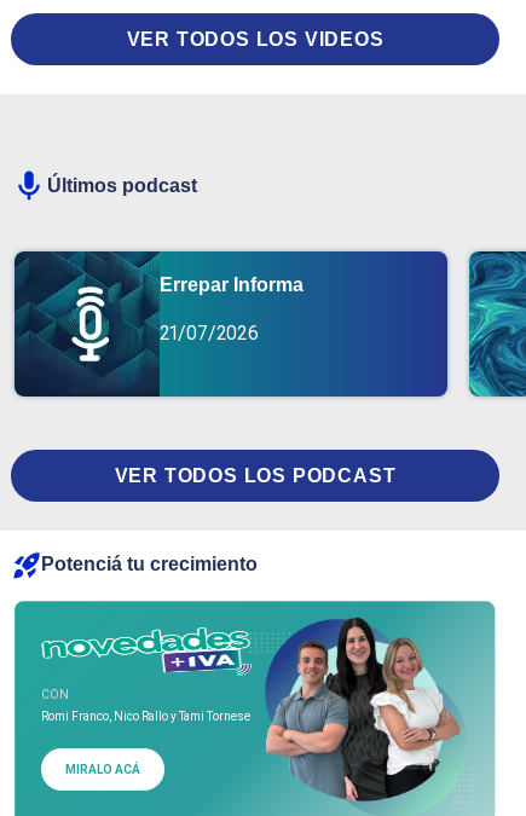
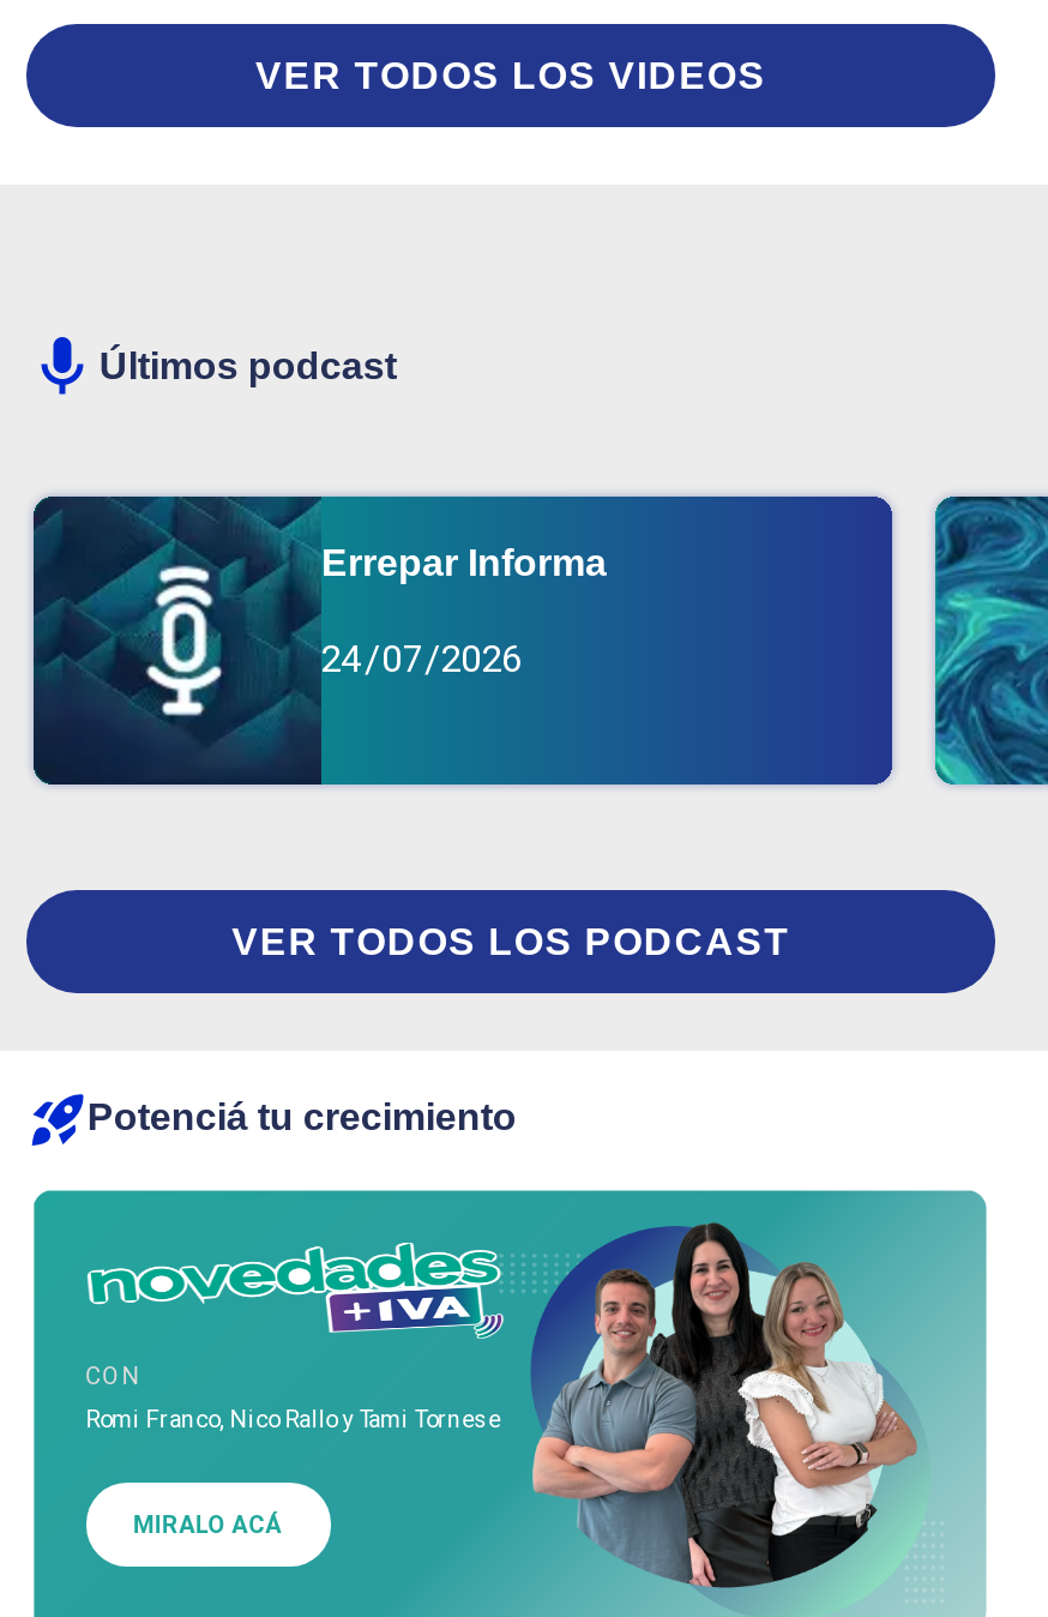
- 21/07/2026
+ 24/07/2026
